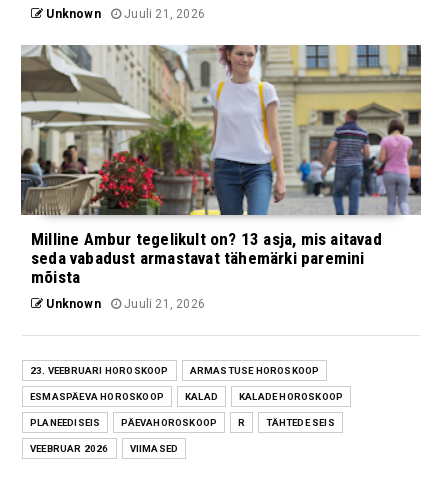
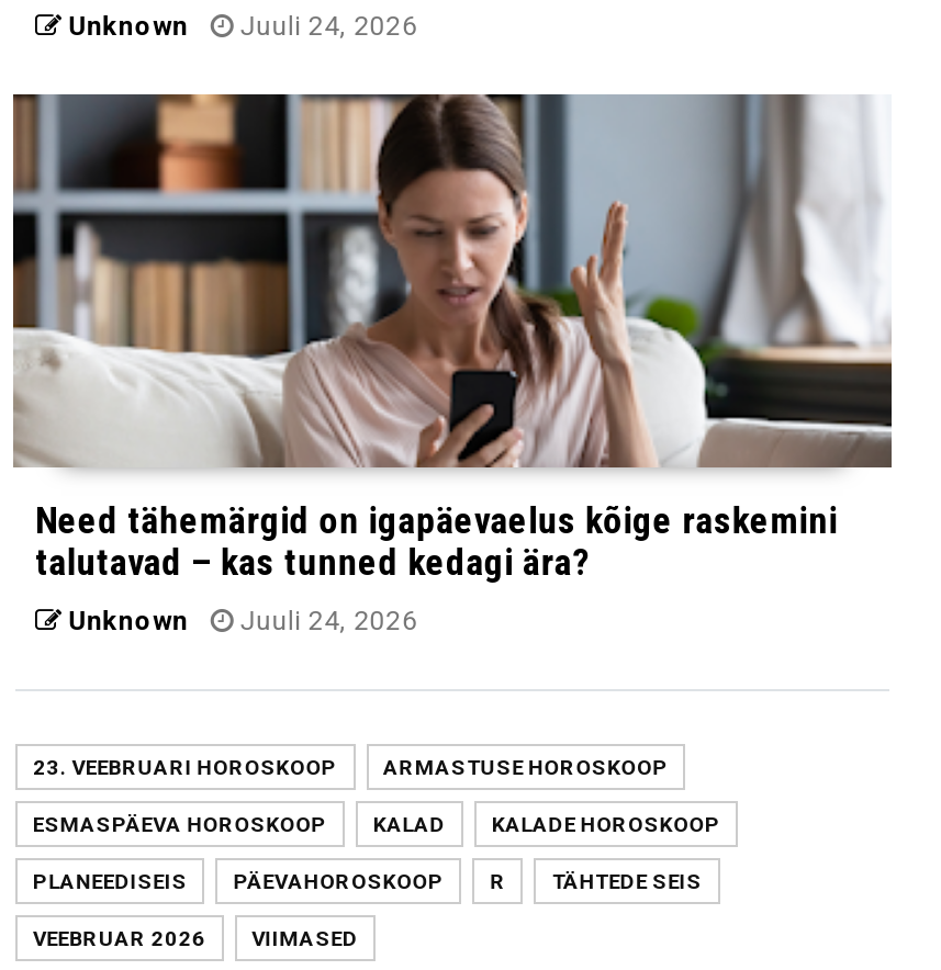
- Unknown Juuli 21, 2026
+ Unknown Juuli 24, 2026

- [image]
- Milline Ambur tegelikult on? 13 asja, mis aitavad
- seda vabadust armastavat tähemärki paremini
- mõista
+ [image]
+ Need tähemärgid on igapäevaelus kõige raskemini
+ talutavad – kas tunned kedagi ära?

- Unknown Juuli 21, 2026
+ Unknown Juuli 24, 2026
